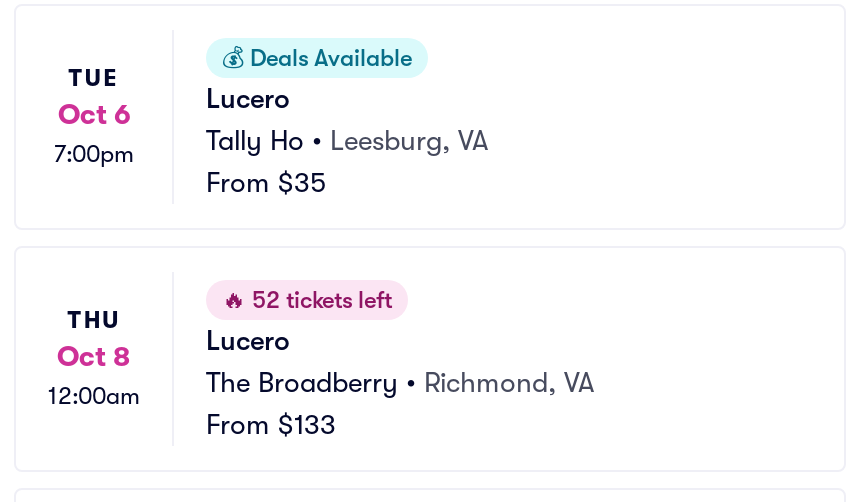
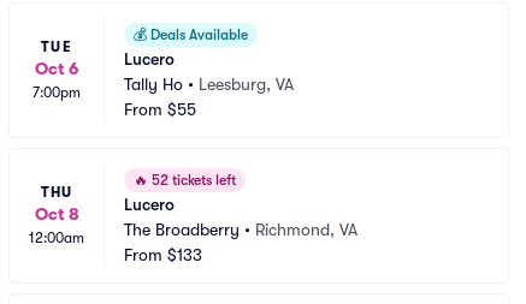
- From $35
+ From $55
